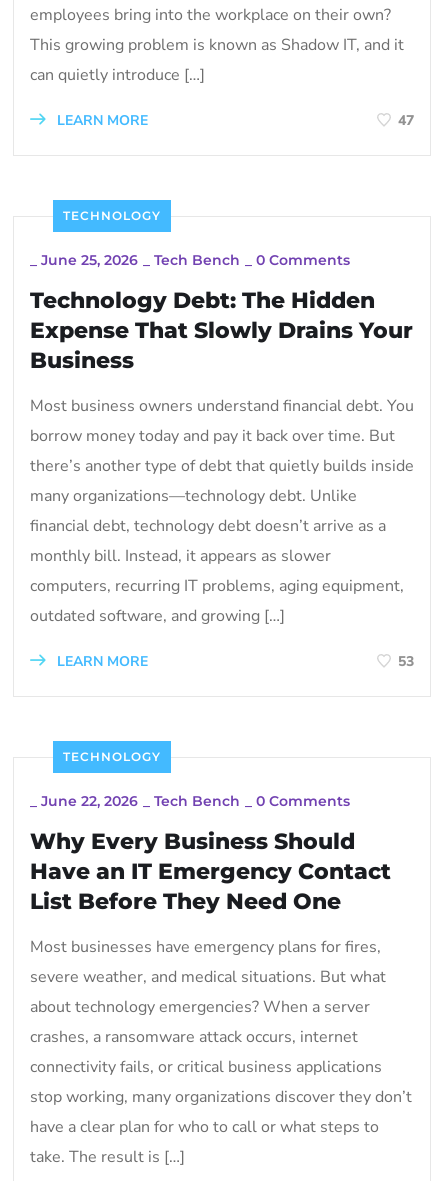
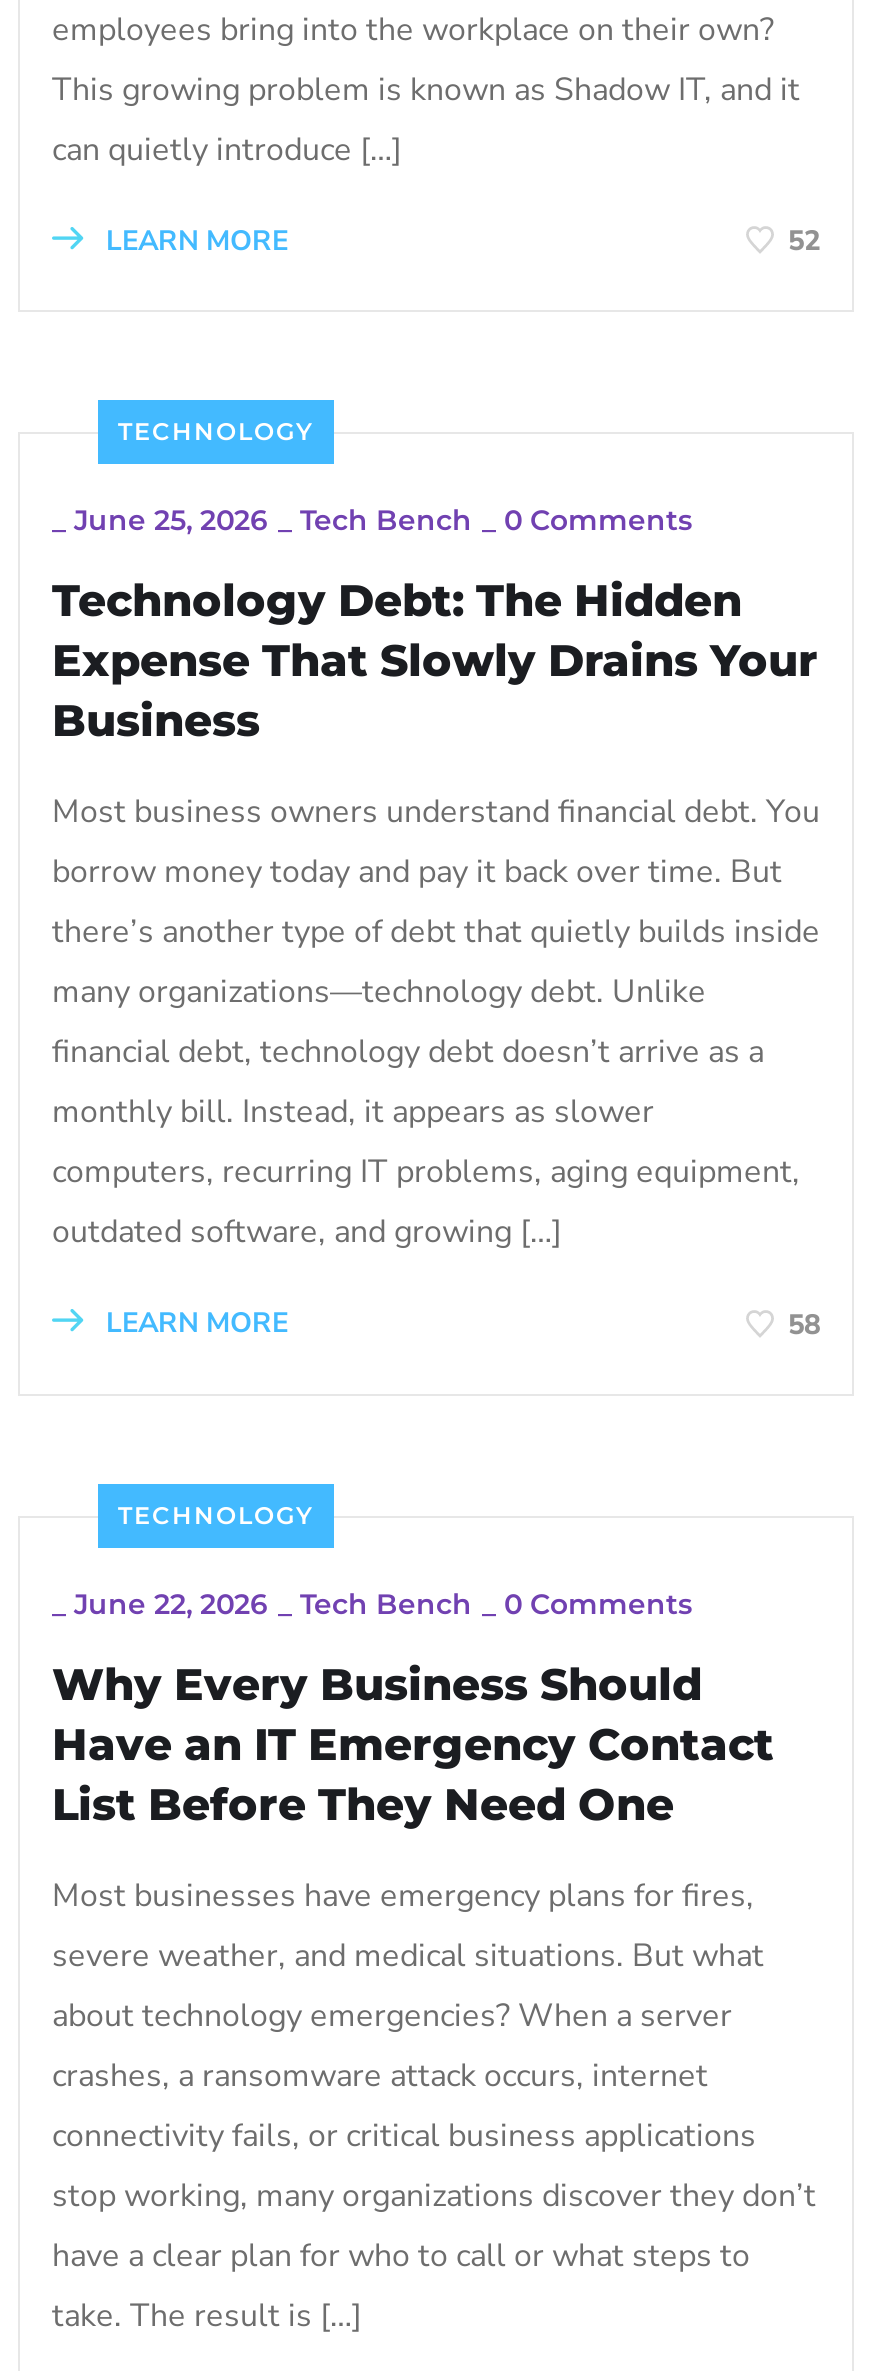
- 47
+ 52

- 53
+ 58
